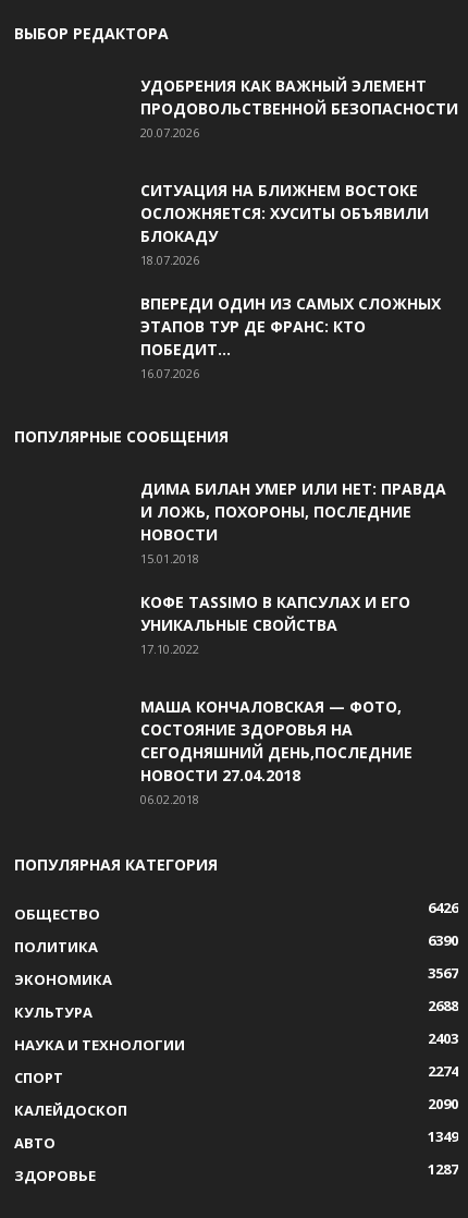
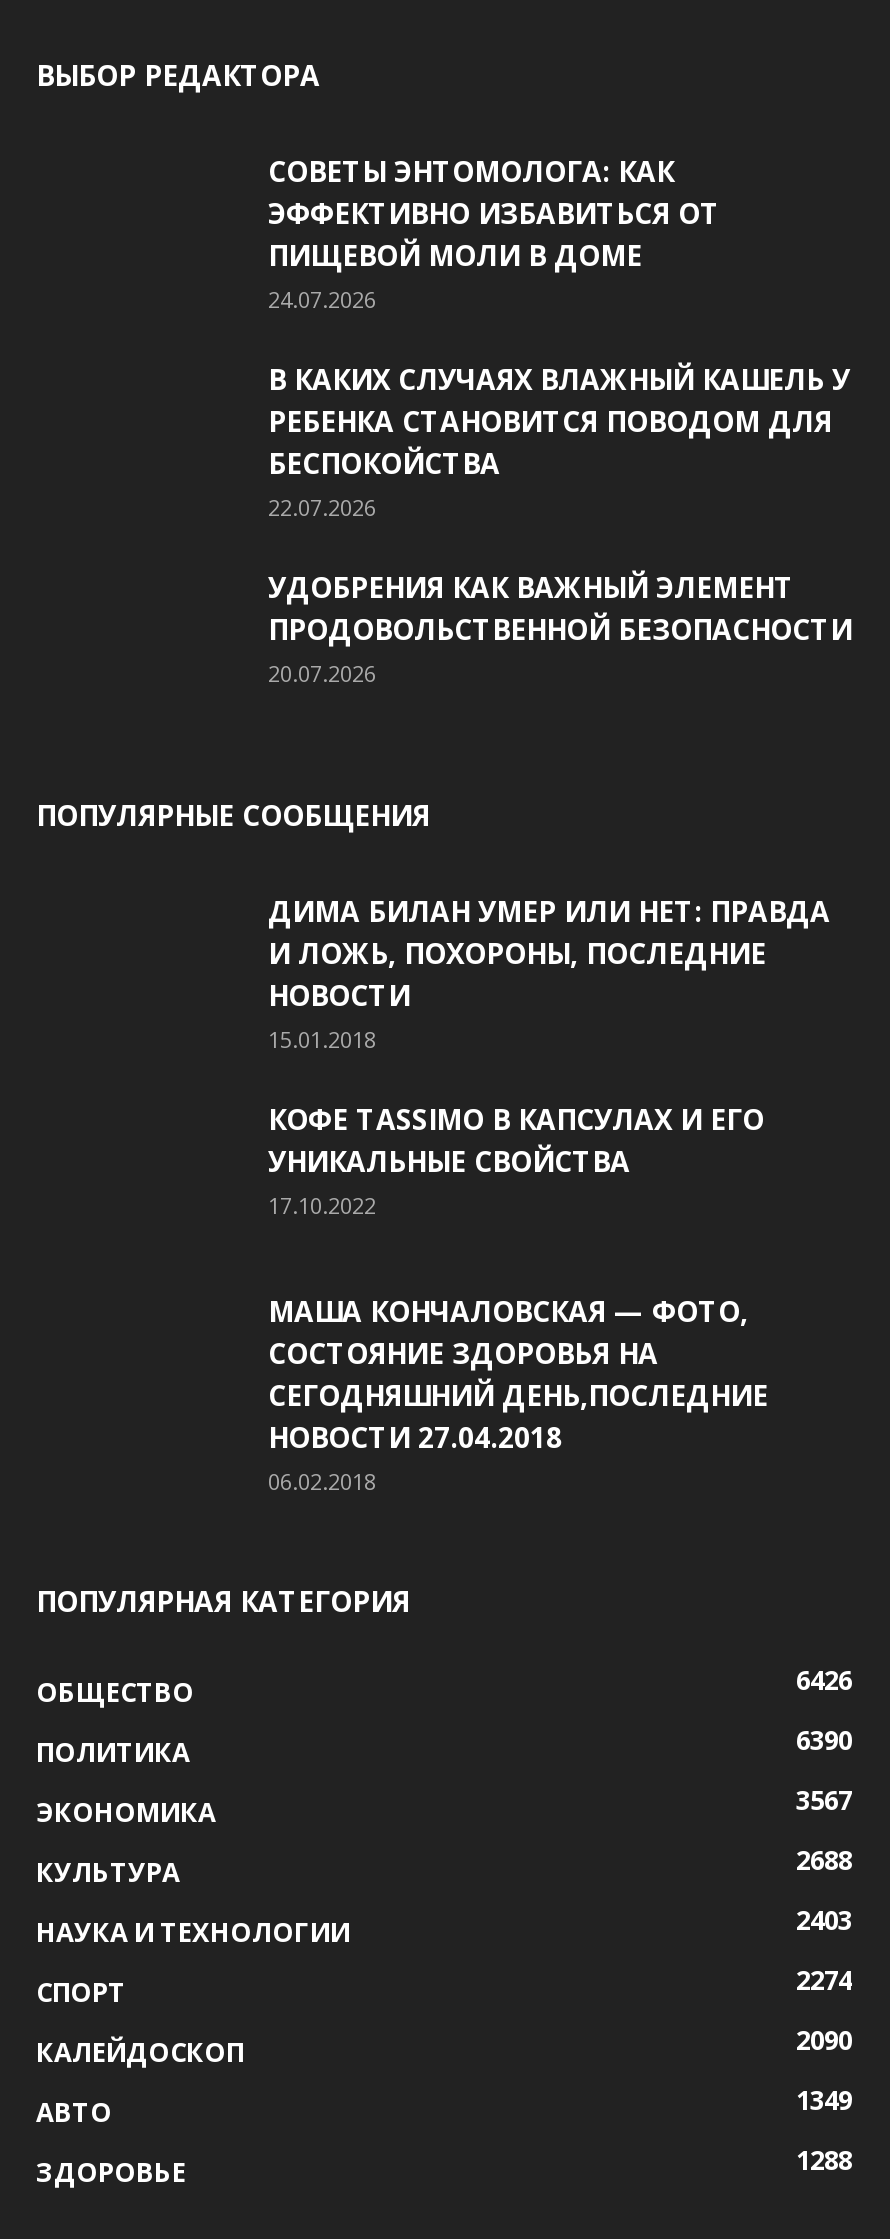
+ СОВЕТЫ ЭНТОМОЛОГА: КАК
+ ЭФФЕКТИВНО ИЗБАВИТЬСЯ ОТ
+ ПИЩЕВОЙ МОЛИ В ДОМЕ
+ 24.07.2026
+ В КАКИХ СЛУЧАЯХ ВЛАЖНЫЙ КАШЕЛЬ У
+ РЕБЕНКА СТАНОВИТСЯ ПОВОДОМ ДЛЯ
+ БЕСПОКОЙСТВА
+ 22.07.2026

moved down: УДОБРЕНИЯ КАК ВАЖНЫЙ ЭЛЕМЕНТ | ПРОДОВОЛЬСТВЕННОЙ БЕЗОПАСНОСТИ | 20.07.2026

- СИТУАЦИЯ НА БЛИЖНЕМ ВОСТОКЕ
- ОСЛОЖНЯЕТСЯ: ХУСИТЫ ОБЪЯВИЛИ
- БЛОКАДУ
- 18.07.2026
- ВПЕРЕДИ ОДИН ИЗ САМЫХ СЛОЖНЫХ
- ЭТАПОВ ТУР ДЕ ФРАНС: КТО
- ПОБЕДИТ...
- 16.07.2026

- 1287
+ 1288
